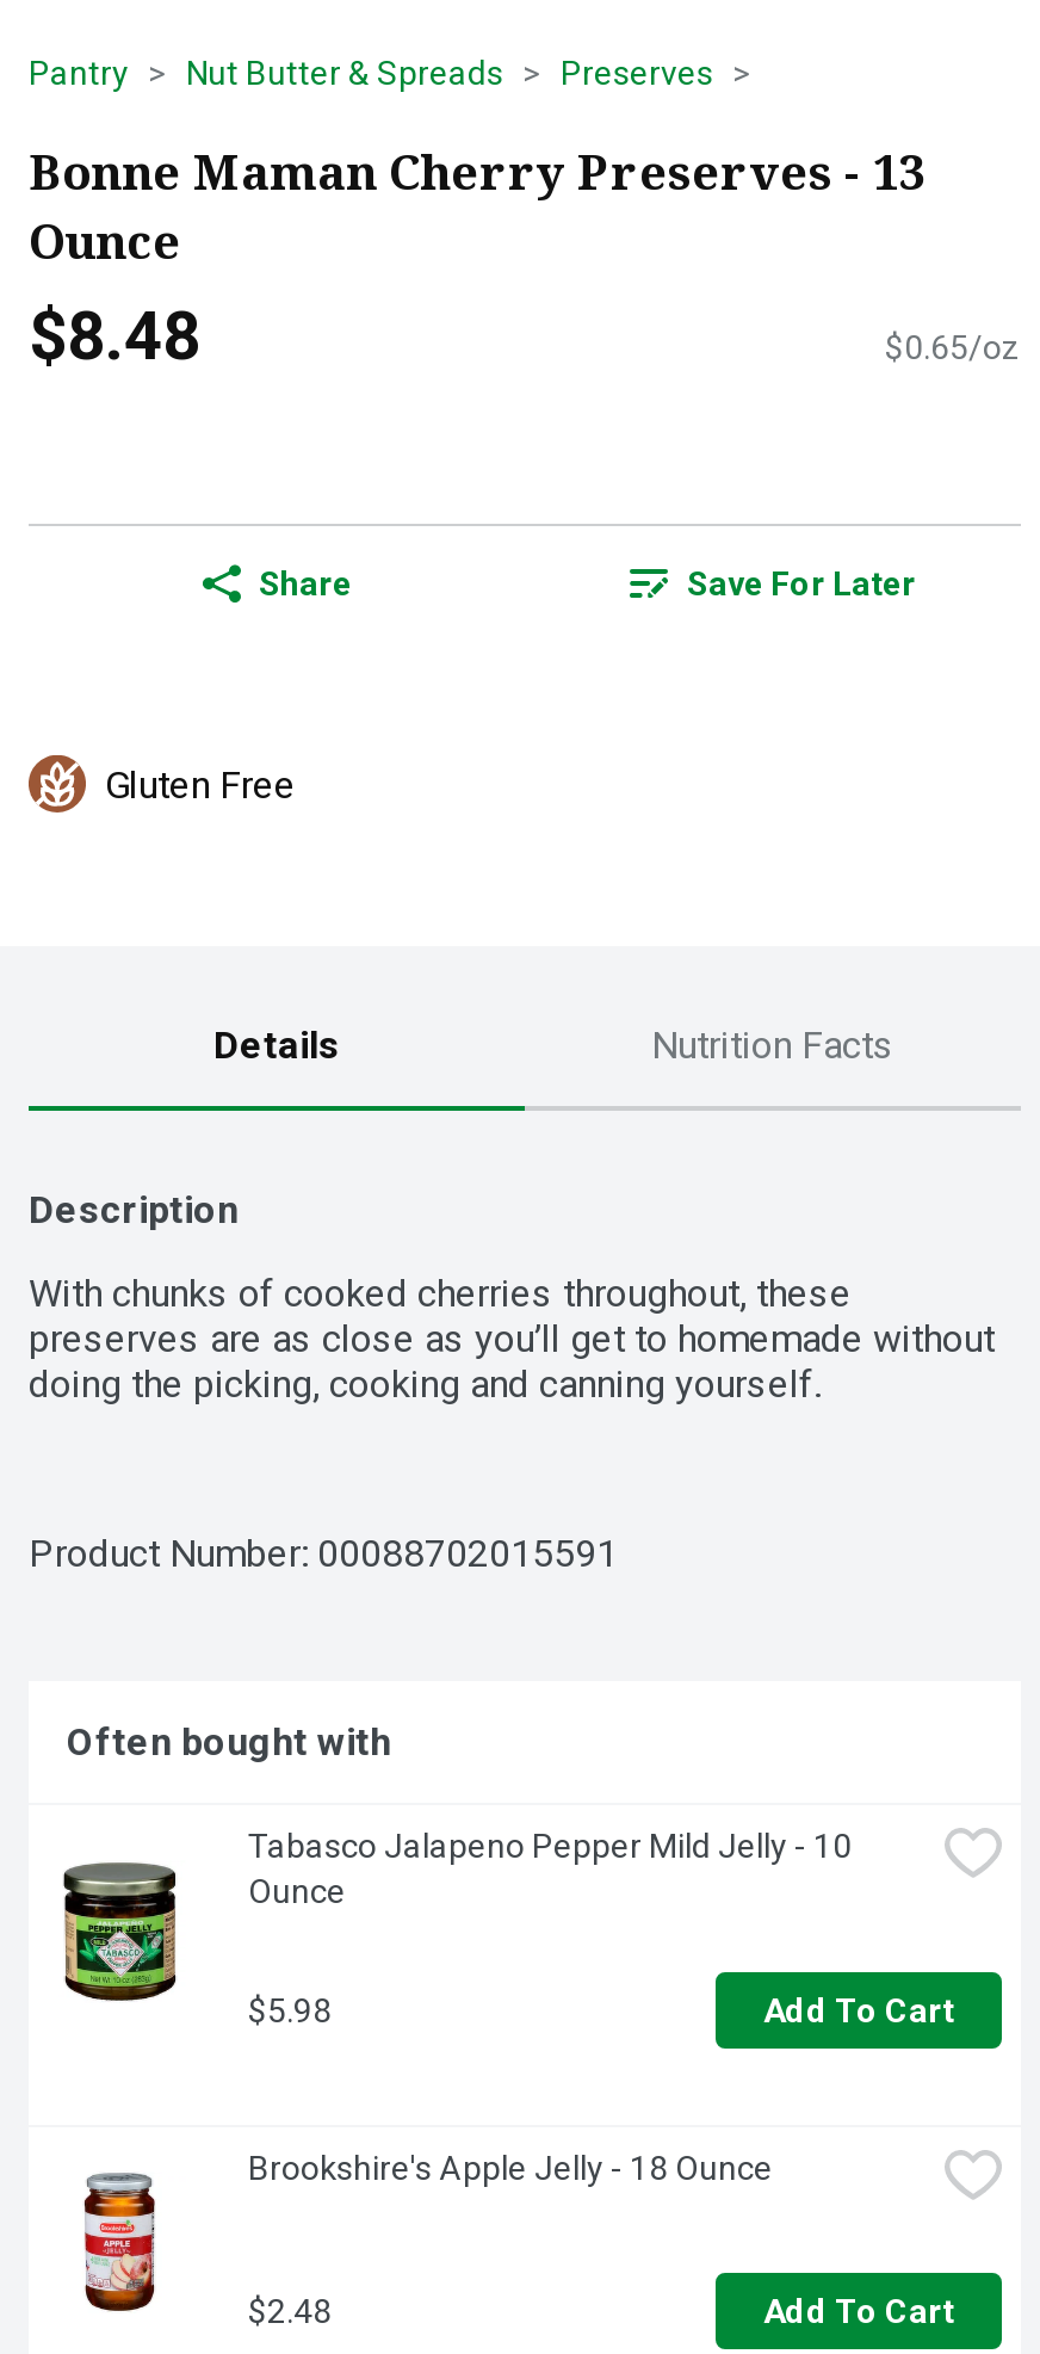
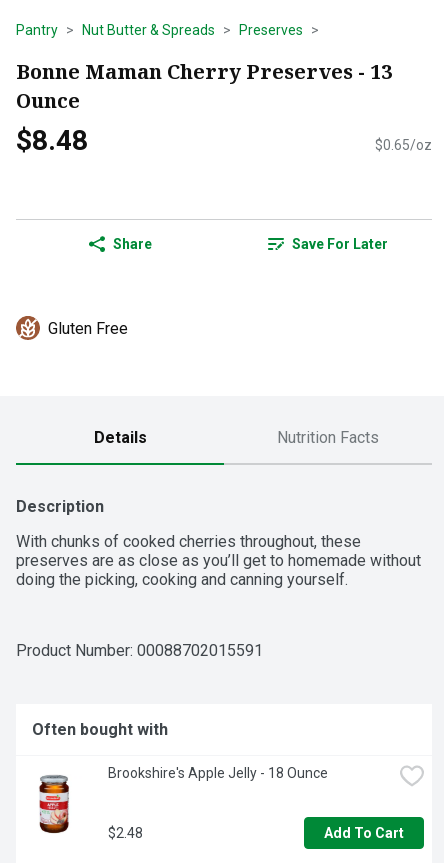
- [image]
- Tabasco Jalapeno Pepper Mild Jelly - 10
- Ounce
- $5.98
- Add To Cart
